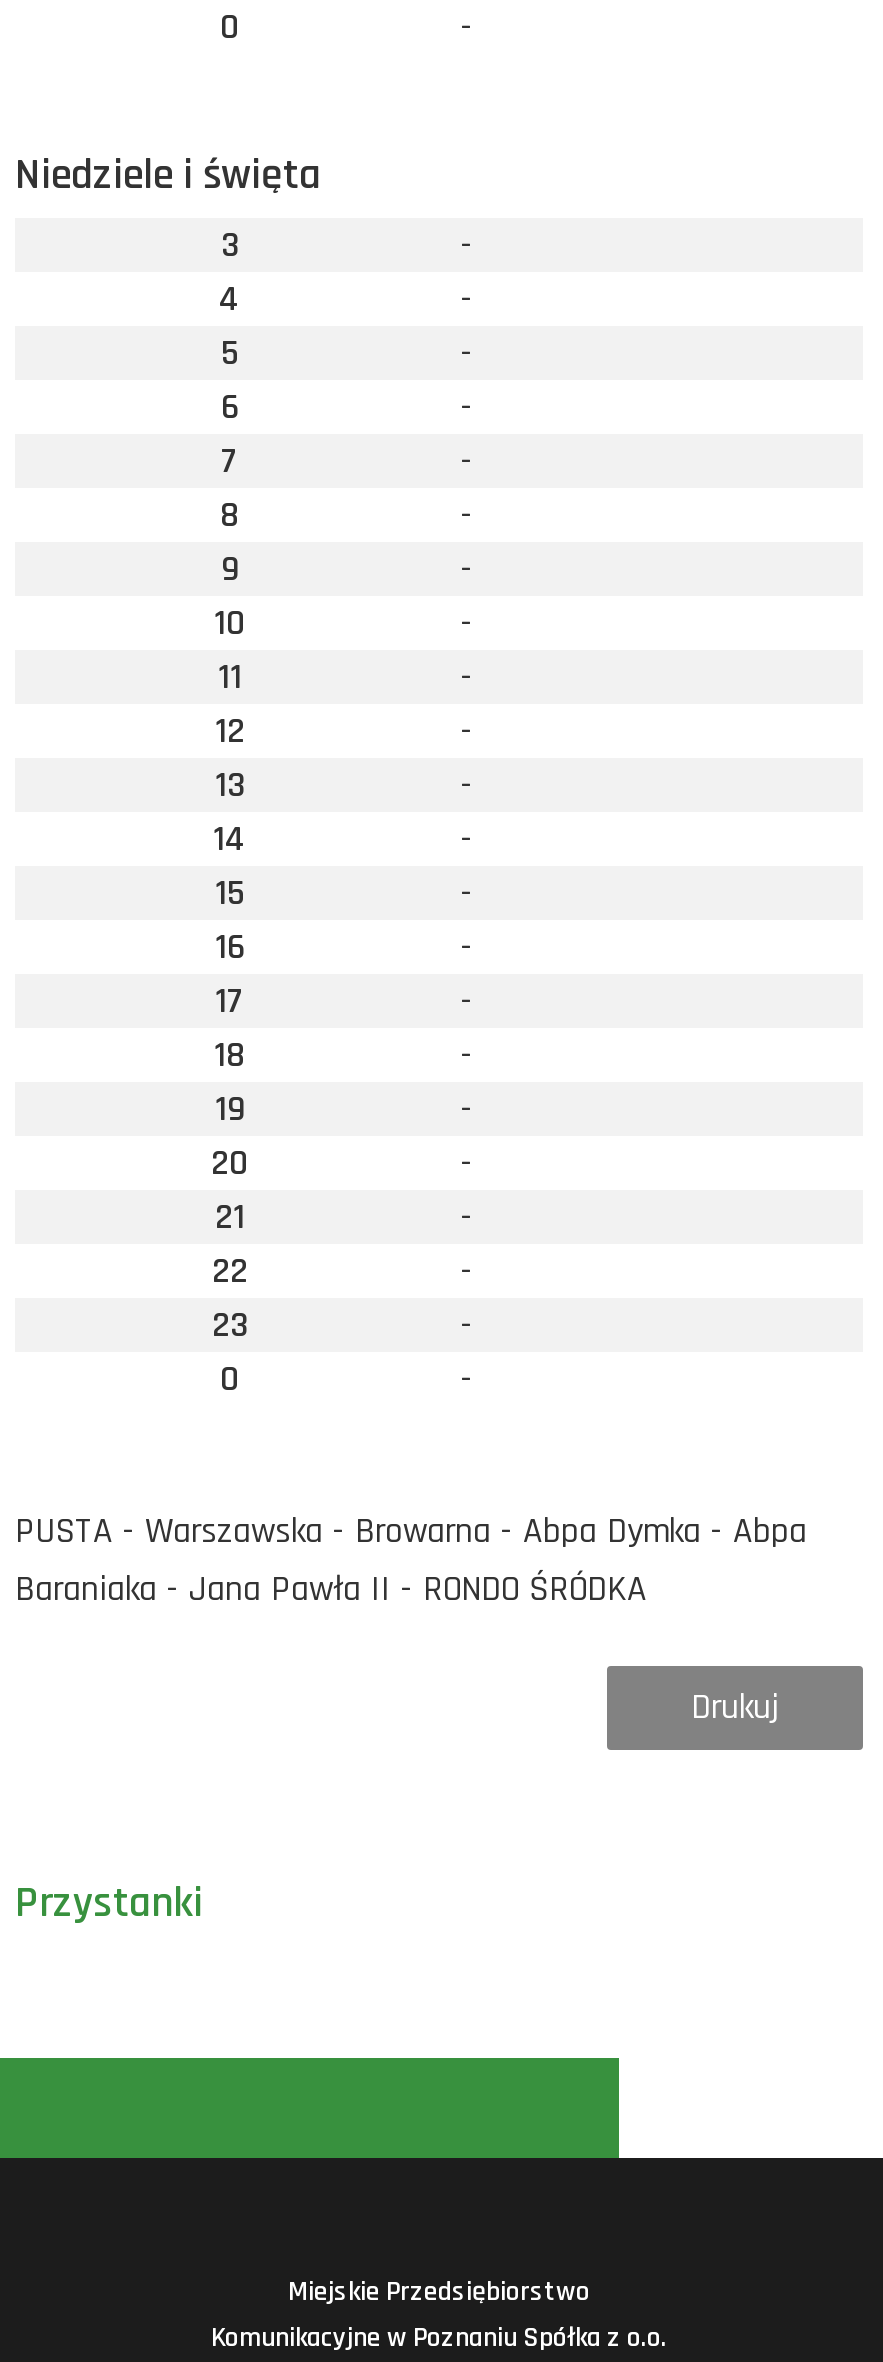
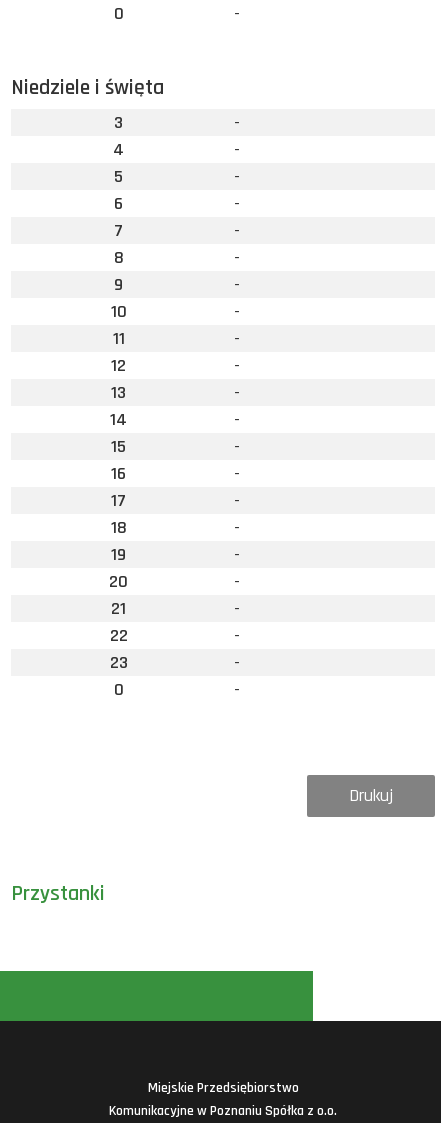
- PUSTA - Warszawska - Browarna - Abpa Dymka - Abpa
- Baraniaka - Jana Pawła II - RONDO ŚRÓDKA
